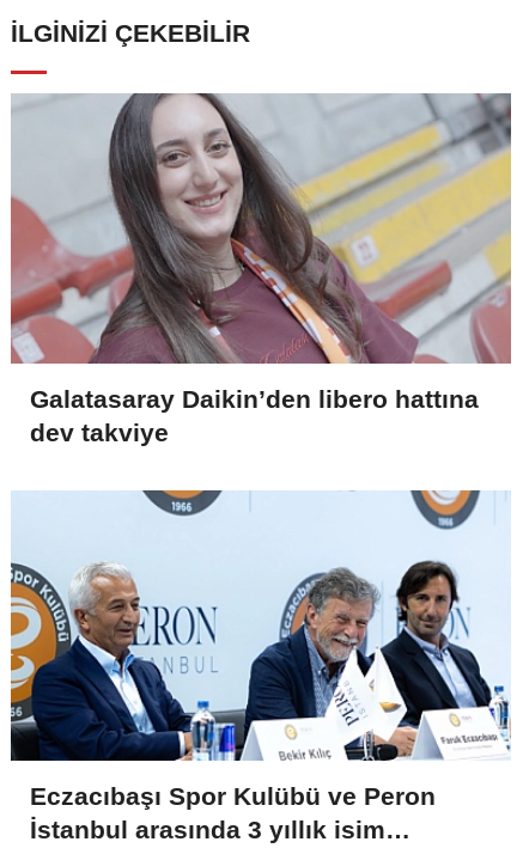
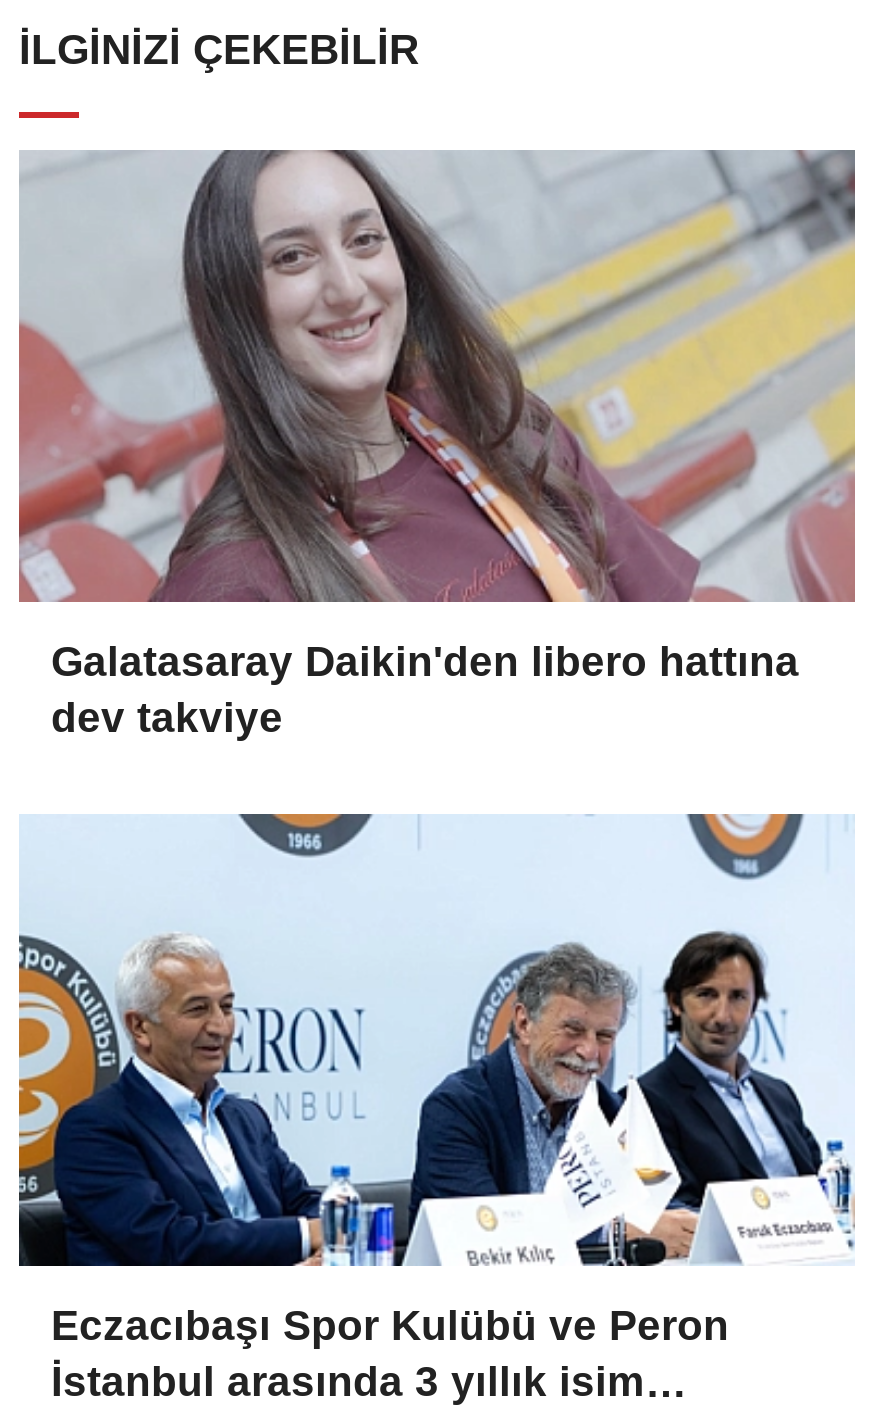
- Galatasaray Daikin’den libero hattına
+ Galatasaray Daikin'den libero hattına
